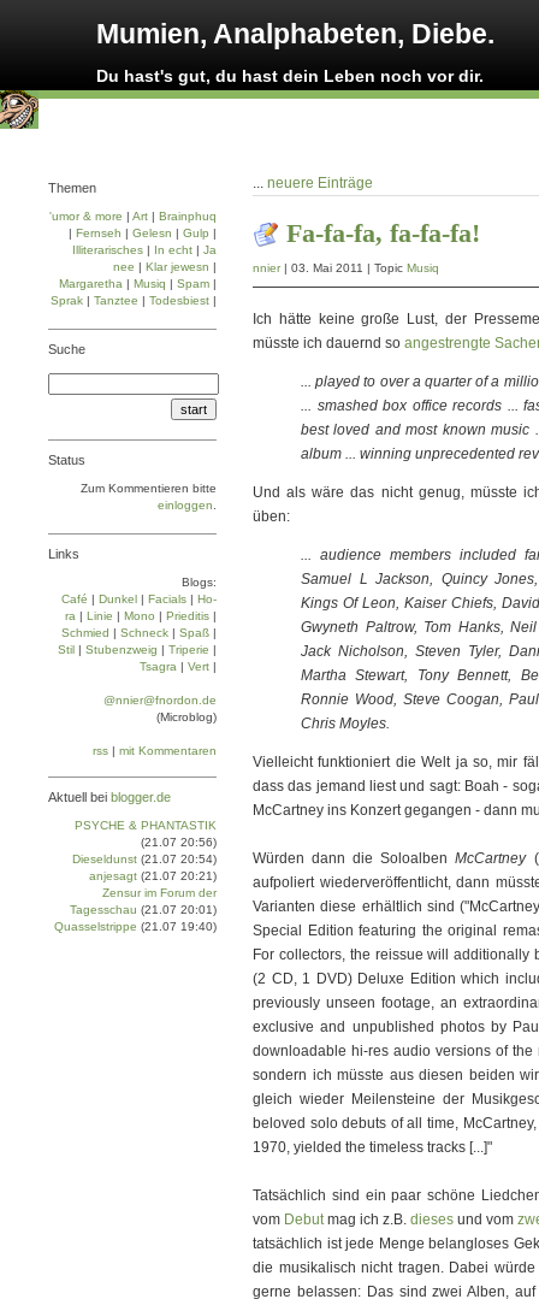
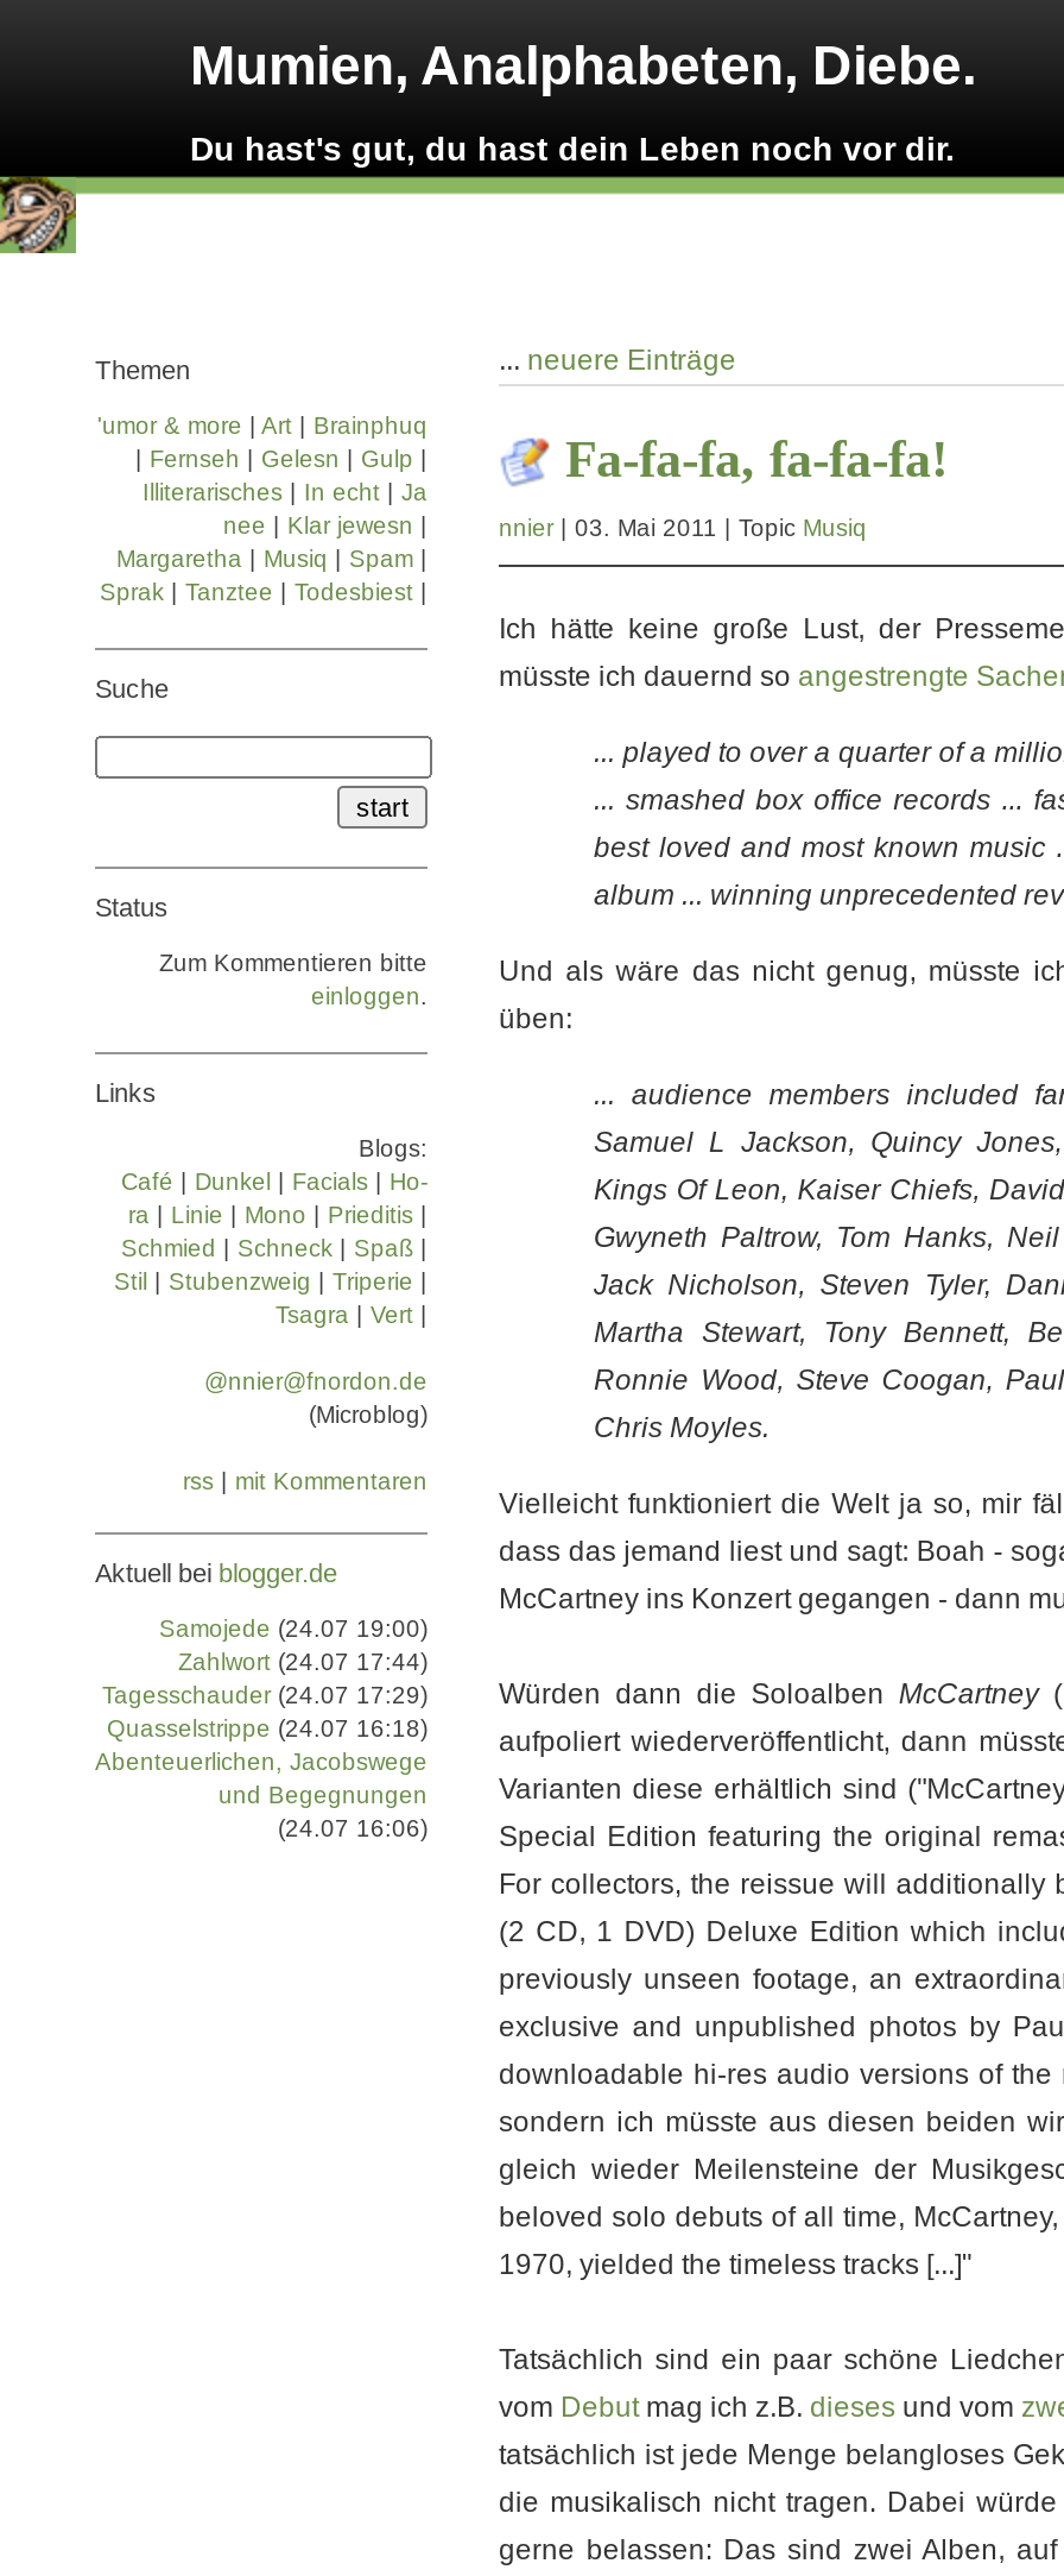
- PSYCHE & PHANTASTIK
- (21.07 20:56)
- Dieseldunst (21.07 20:54)
- anjesagt (21.07 20:21)
- Zensur im Forum der
- Tagesschau (21.07 20:01)
- Quasselstrippe (21.07 19:40)
+ Samojede (24.07 19:00)
+ Zahlwort (24.07 17:44)
+ Tagesschauder (24.07 17:29)
+ Quasselstrippe (24.07 16:18)
+ Abenteuerlichen, Jacobswege
+ und Begegnungen
+ (24.07 16:06)
